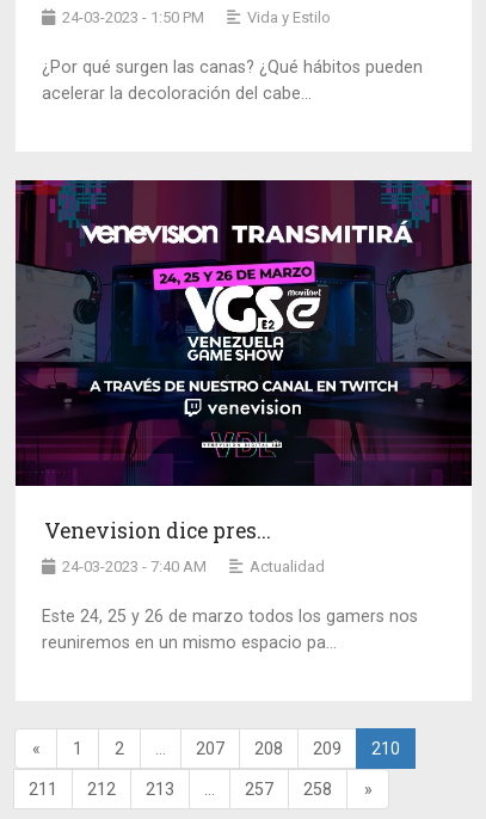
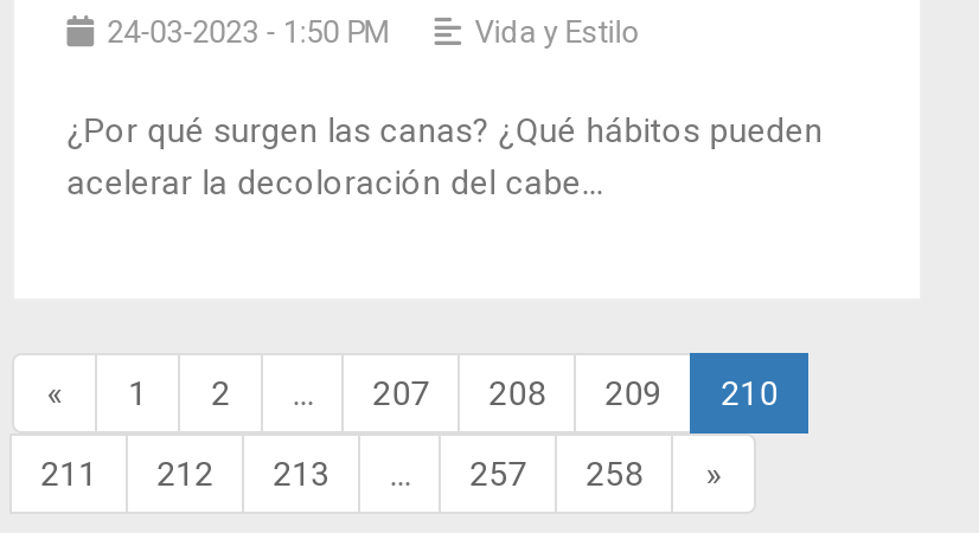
- [image]
- Venevision dice pres...
- 24-03-2023 - 7:40 AM
- Actualidad
- Este 24, 25 y 26 de marzo todos los gamers nos
- reuniremos en un mismo espacio pa...
